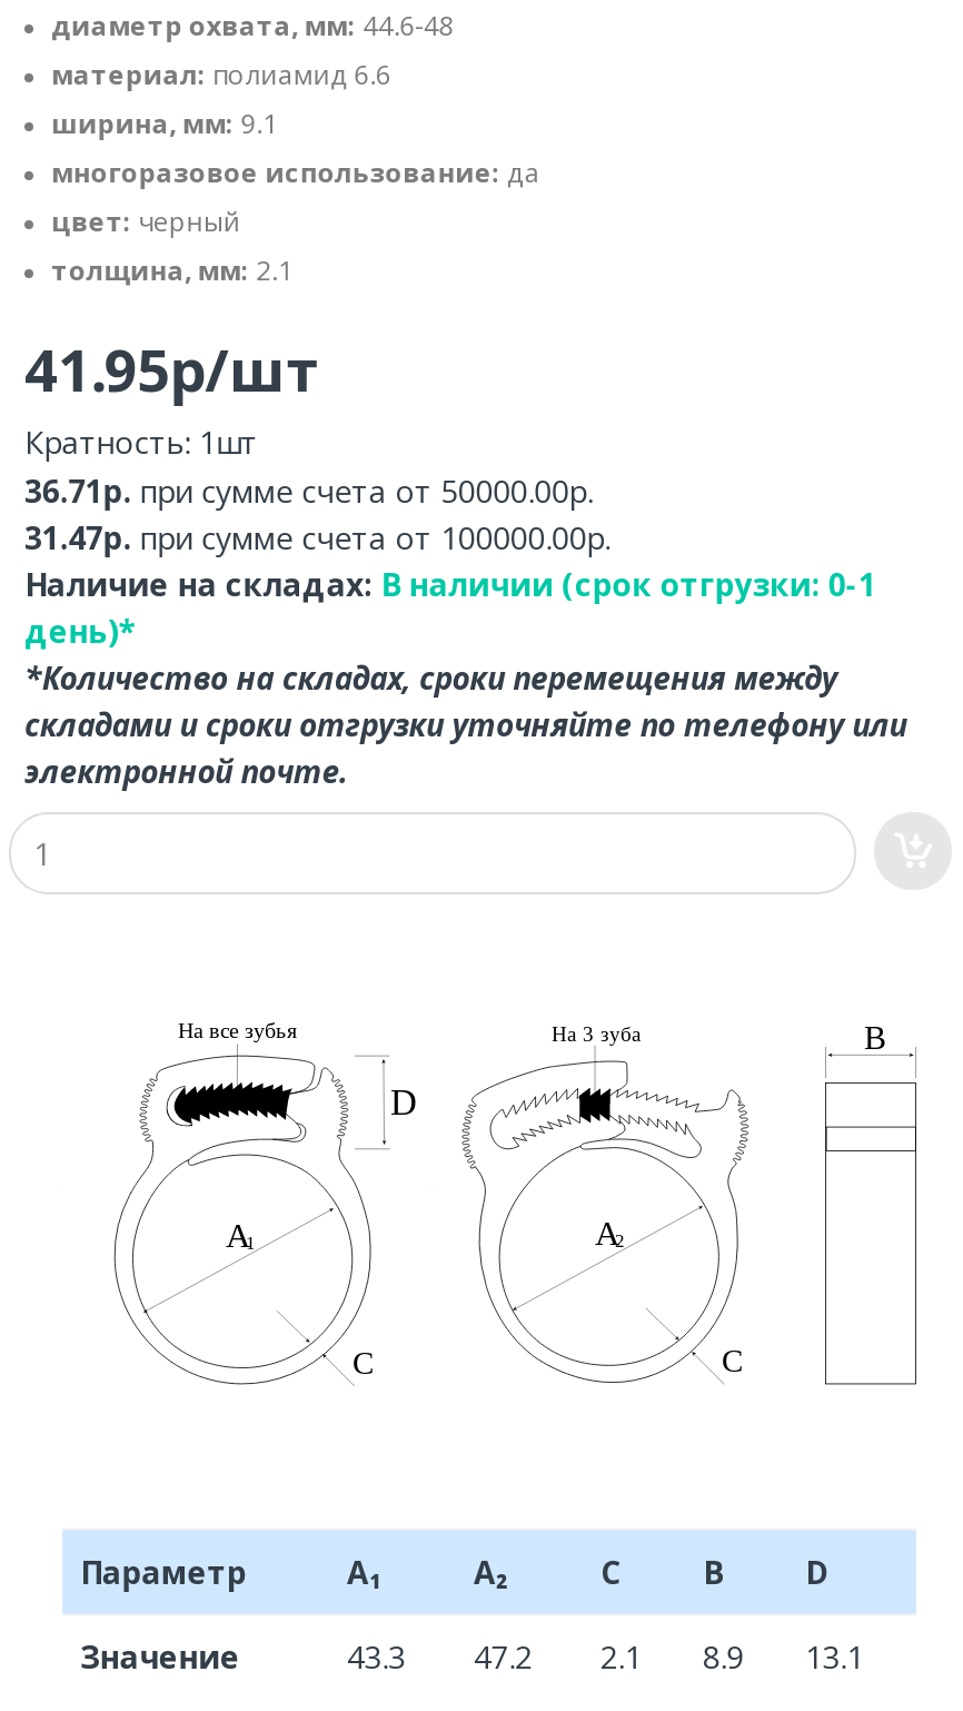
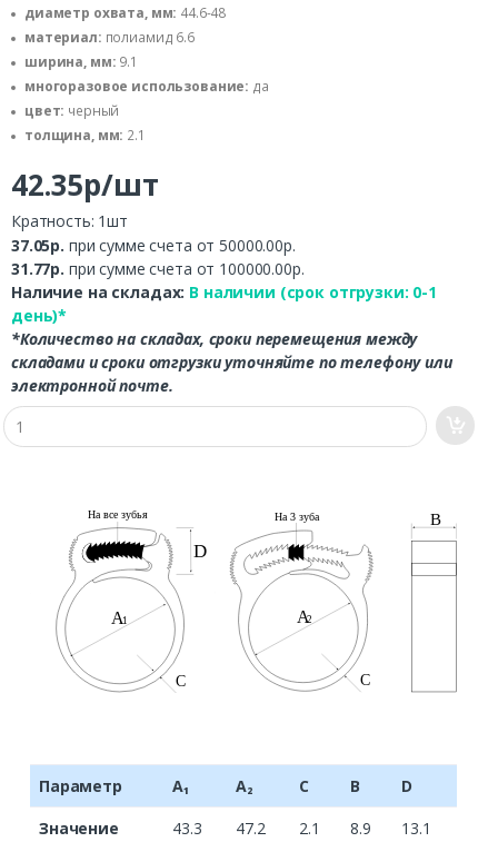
- 41.95р/шт
+ 42.35р/шт

- 36.71р. при сумме счета от 50000.00р.
+ 37.05р. при сумме счета от 50000.00р.

- 31.47р. при сумме счета от 100000.00р.
+ 31.77р. при сумме счета от 100000.00р.
